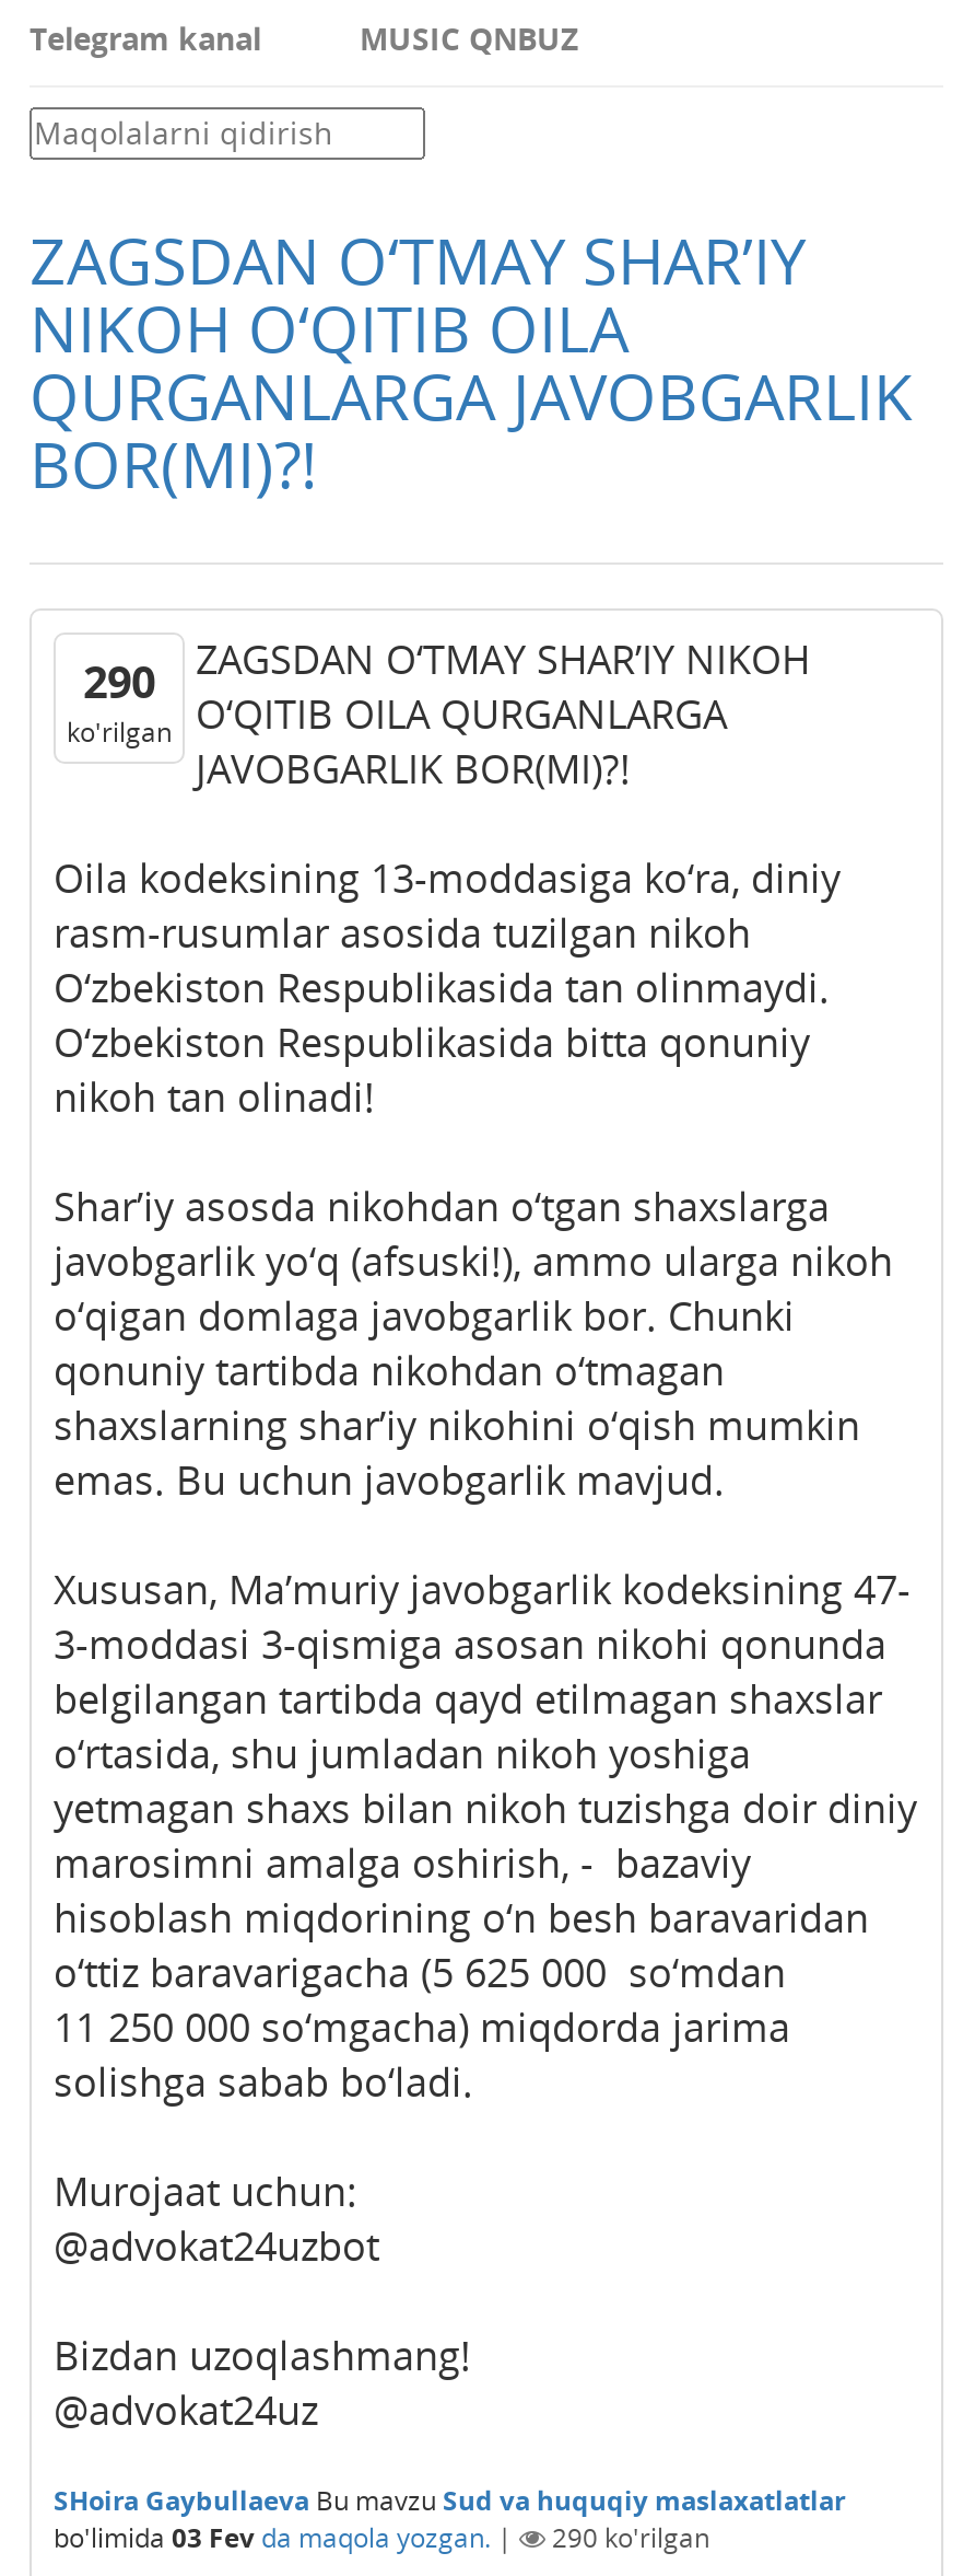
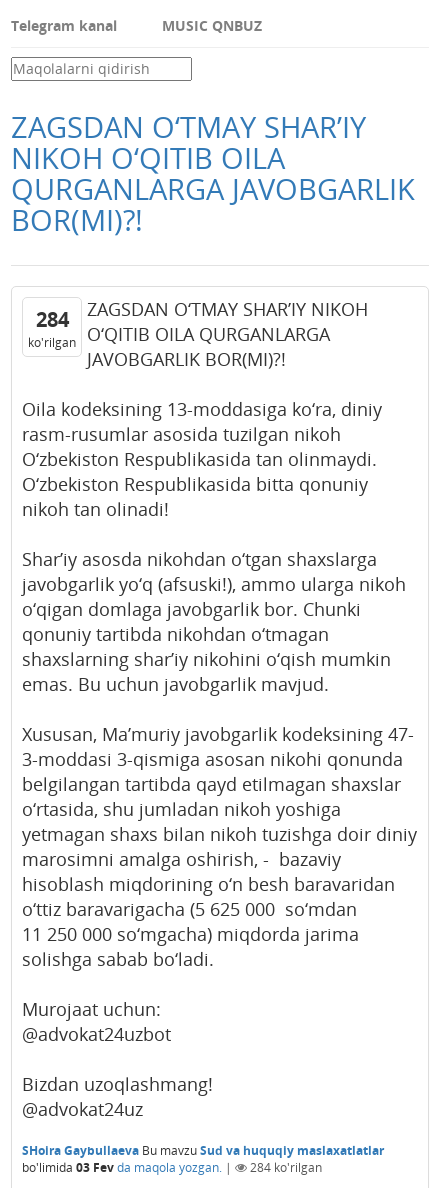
- 290 ZAGSDAN O‘TMAY SHAR’IY NIKOH
+ 284 ZAGSDAN O‘TMAY SHAR’IY NIKOH

- 290 ko'rilgan
+ 284 ko'rilgan
